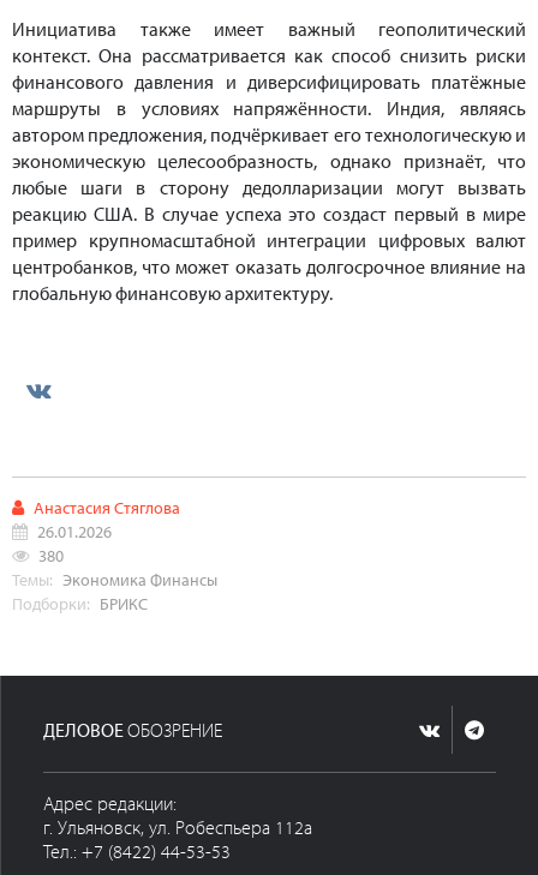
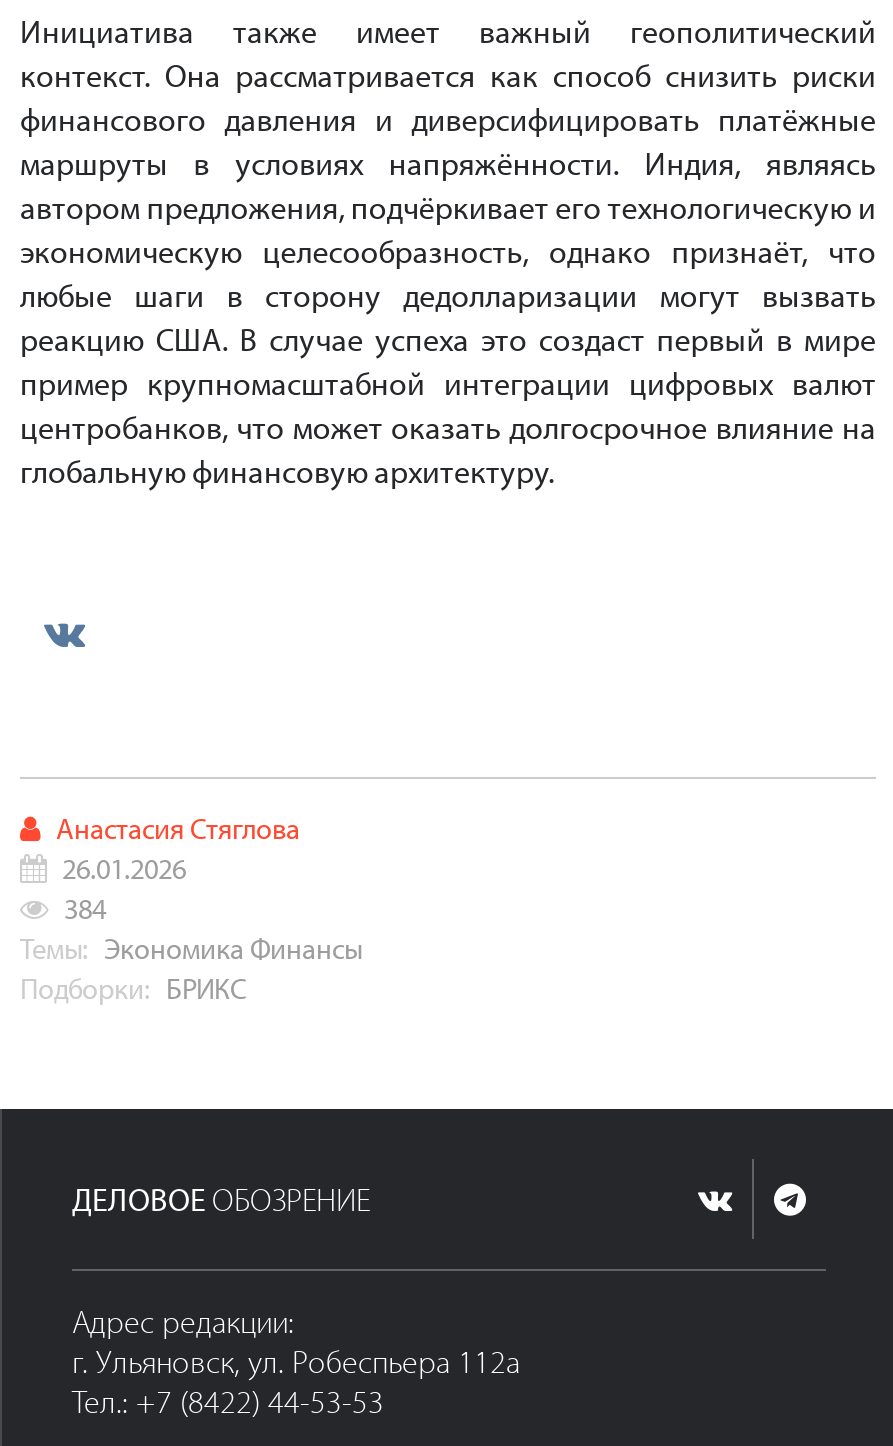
- 380
+ 384
